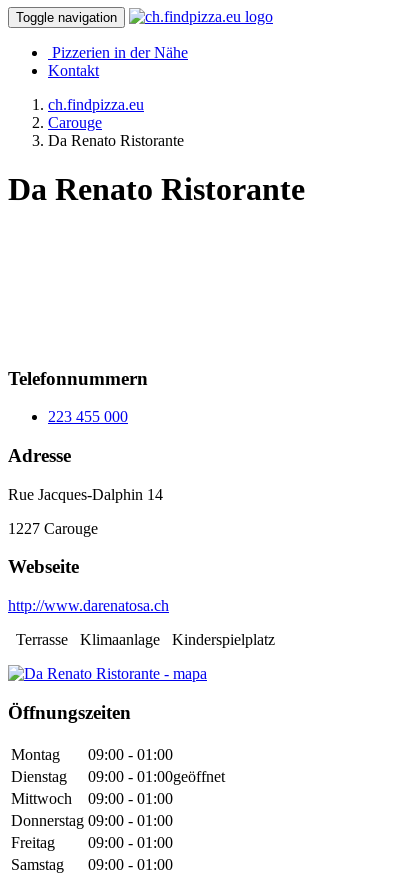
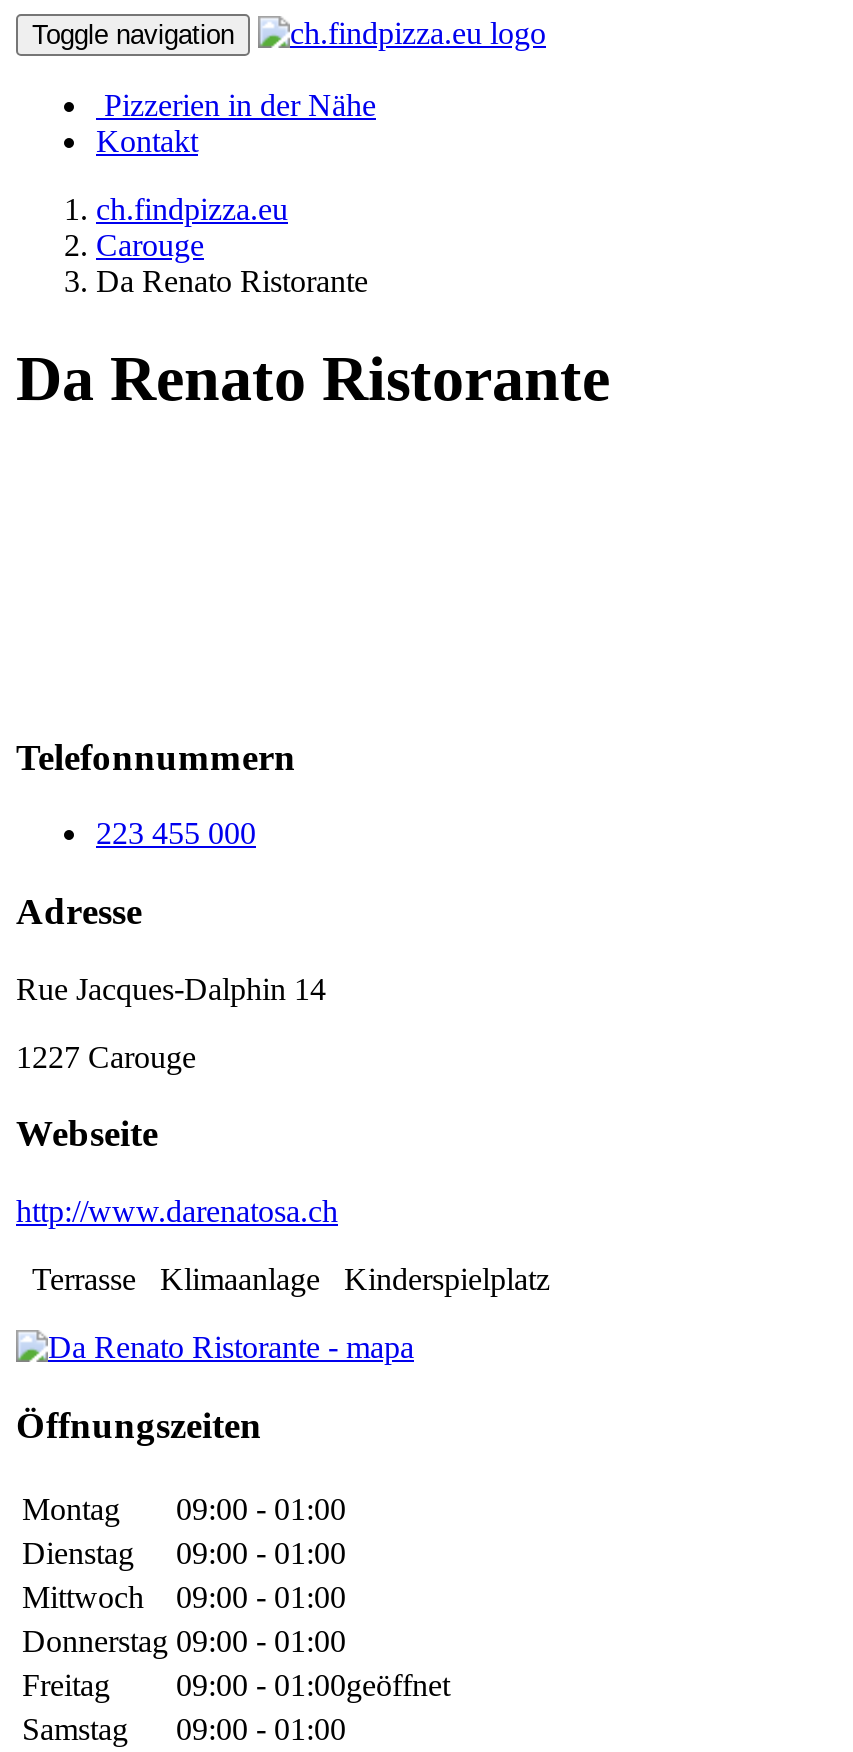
- Dienstag 09:00 - 01:00geöffnet
+ Dienstag 09:00 - 01:00

- Freitag 09:00 - 01:00
+ Freitag 09:00 - 01:00geöffnet
